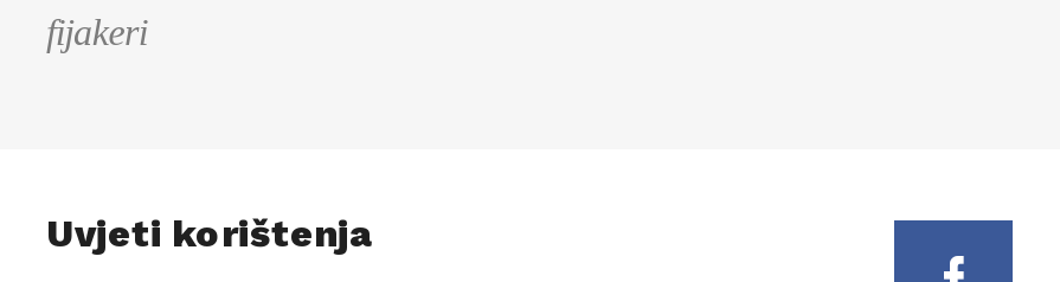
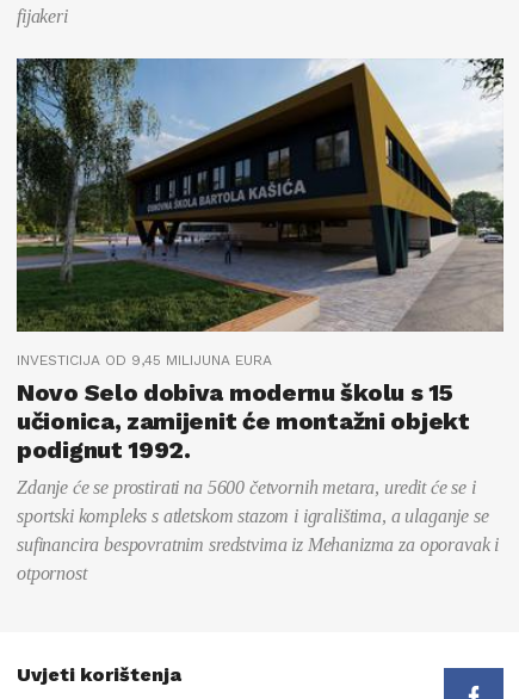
+ [image]
+ INVESTICIJA OD 9,45 MILIJUNA EURA
+ Novo Selo dobiva modernu školu s 15
+ učionica, zamijenit će montažni objekt
+ podignut 1992.
+ Zdanje će se prostirati na 5600 četvornih metara, uredit će se i
+ sportski kompleks s atletskom stazom i igralištima, a ulaganje se
+ sufinancira bespovratnim sredstvima iz Mehanizma za oporavak i
+ otpornost
